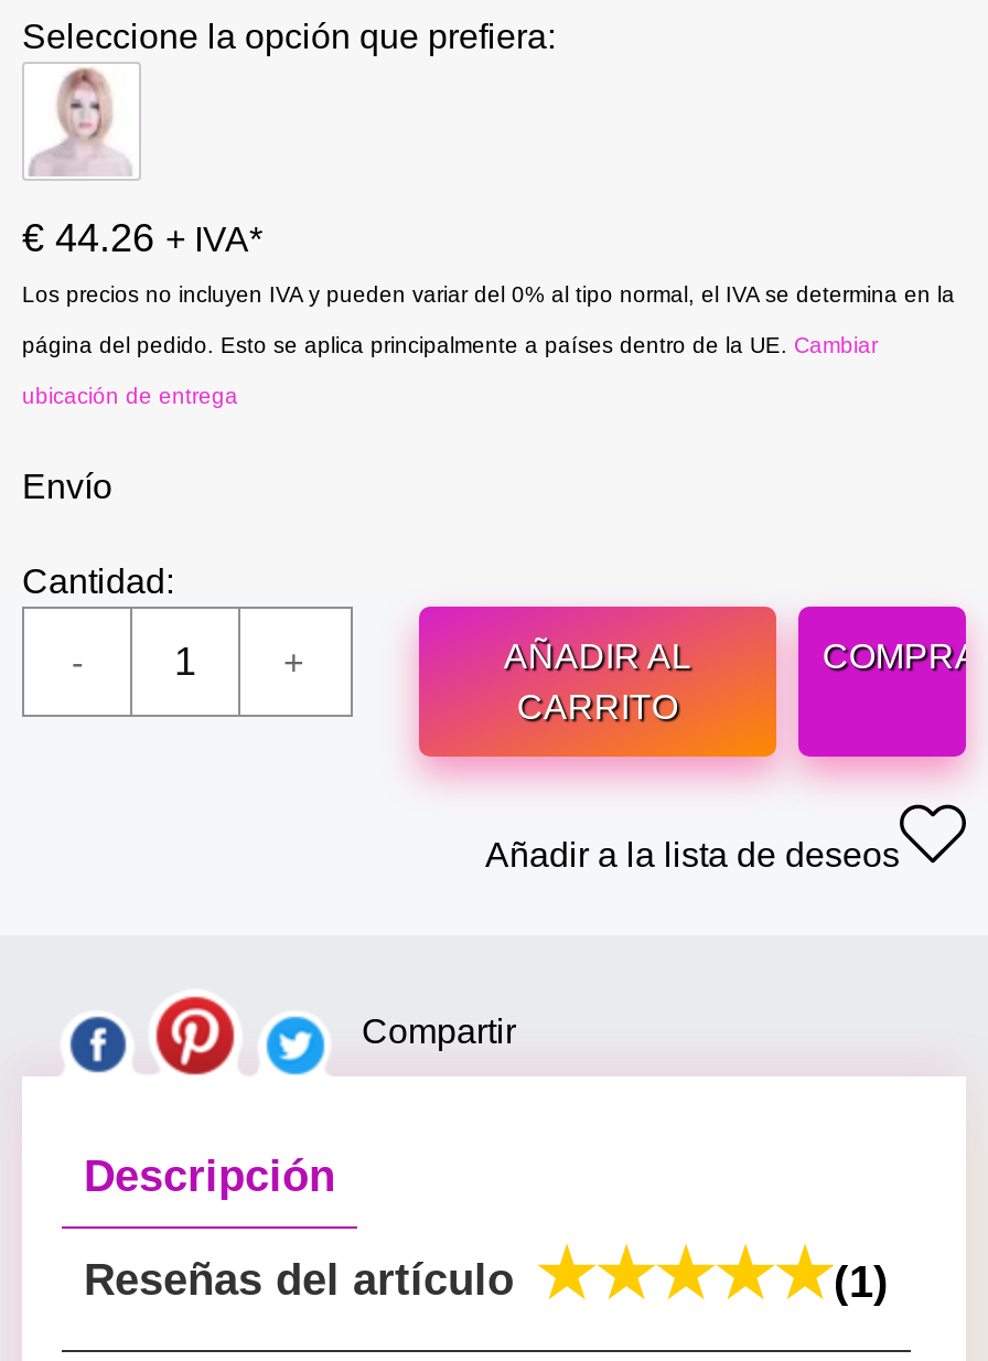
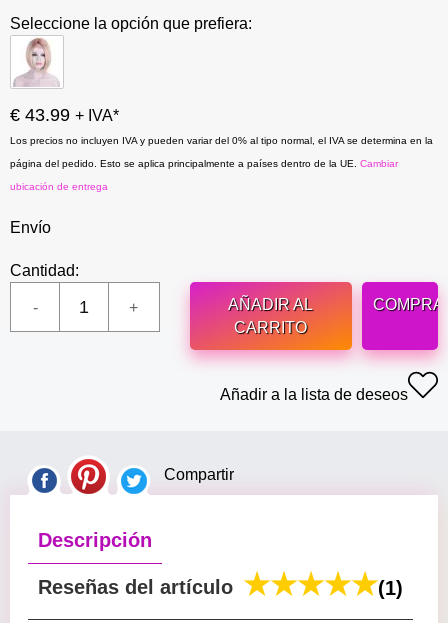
- € 44.26 + IVA*
+ € 43.99 + IVA*
